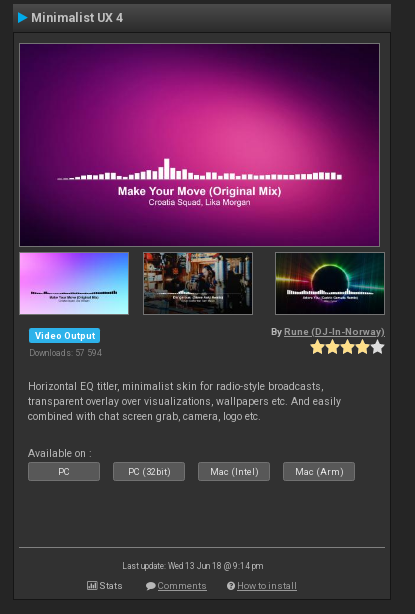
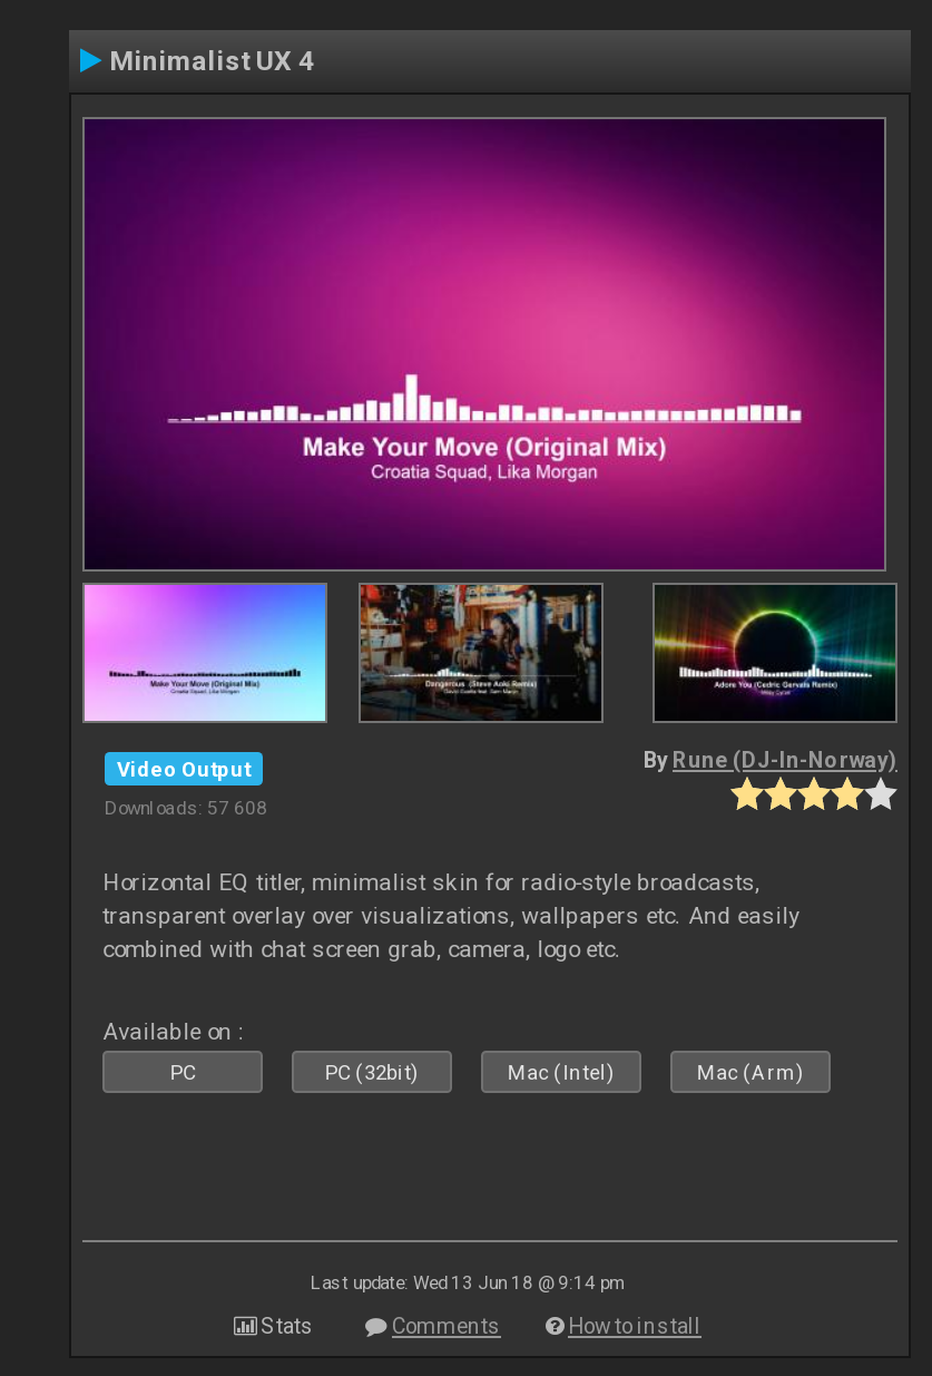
- Downloads: 57 594
+ Downloads: 57 608
